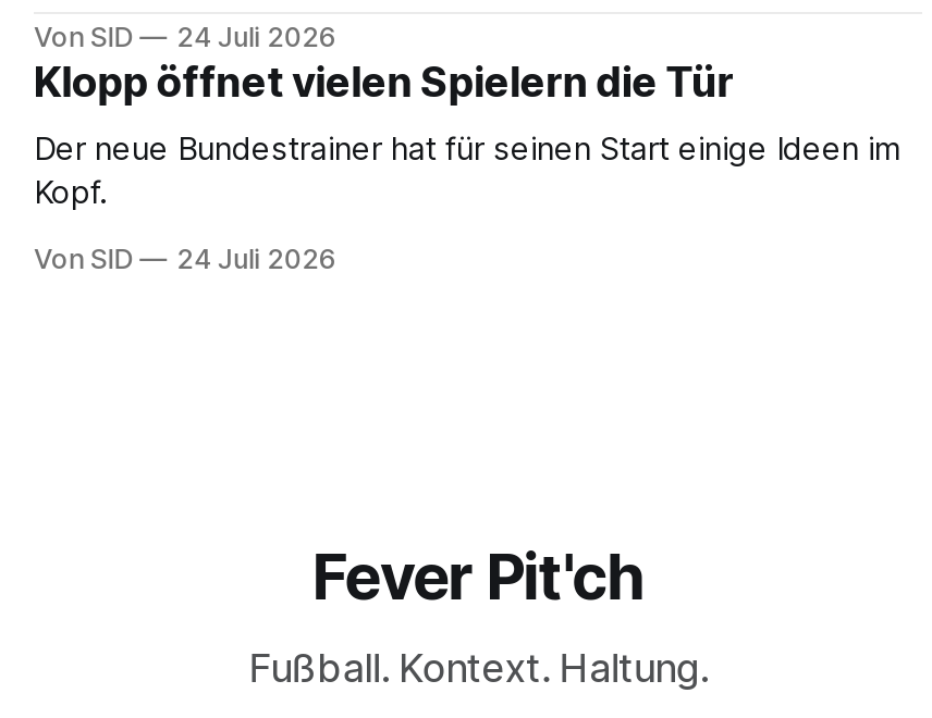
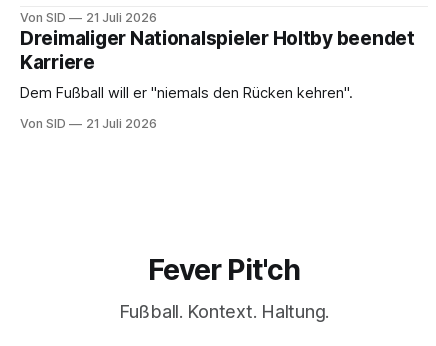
- 24 Juli 2026
- Klopp öffnet vielen Spielern die Tür
- Der neue Bundestrainer hat für seinen Start einige Ideen im
- Kopf.
+ 21 Juli 2026
+ Dreimaliger Nationalspieler Holtby beendet
+ Karriere
+ Dem Fußball will er "niemals den Rücken kehren".

- Von SID 24 Juli 2026
+ Von SID 21 Juli 2026
